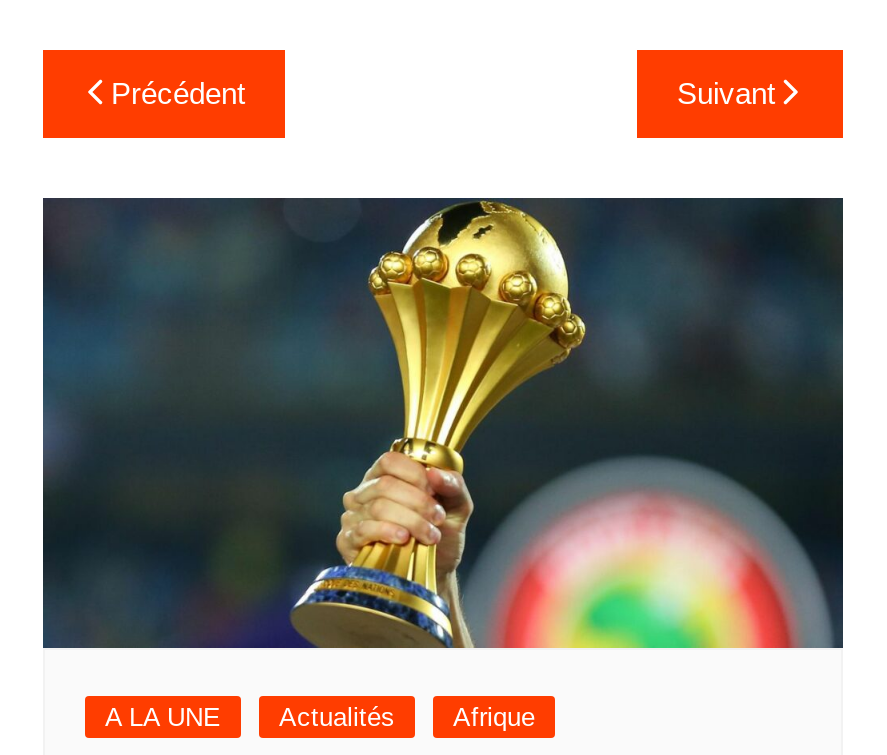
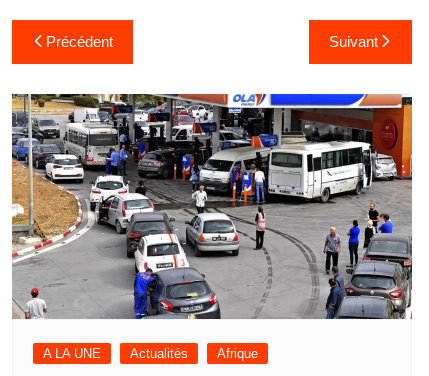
- [image]
+ [image]
